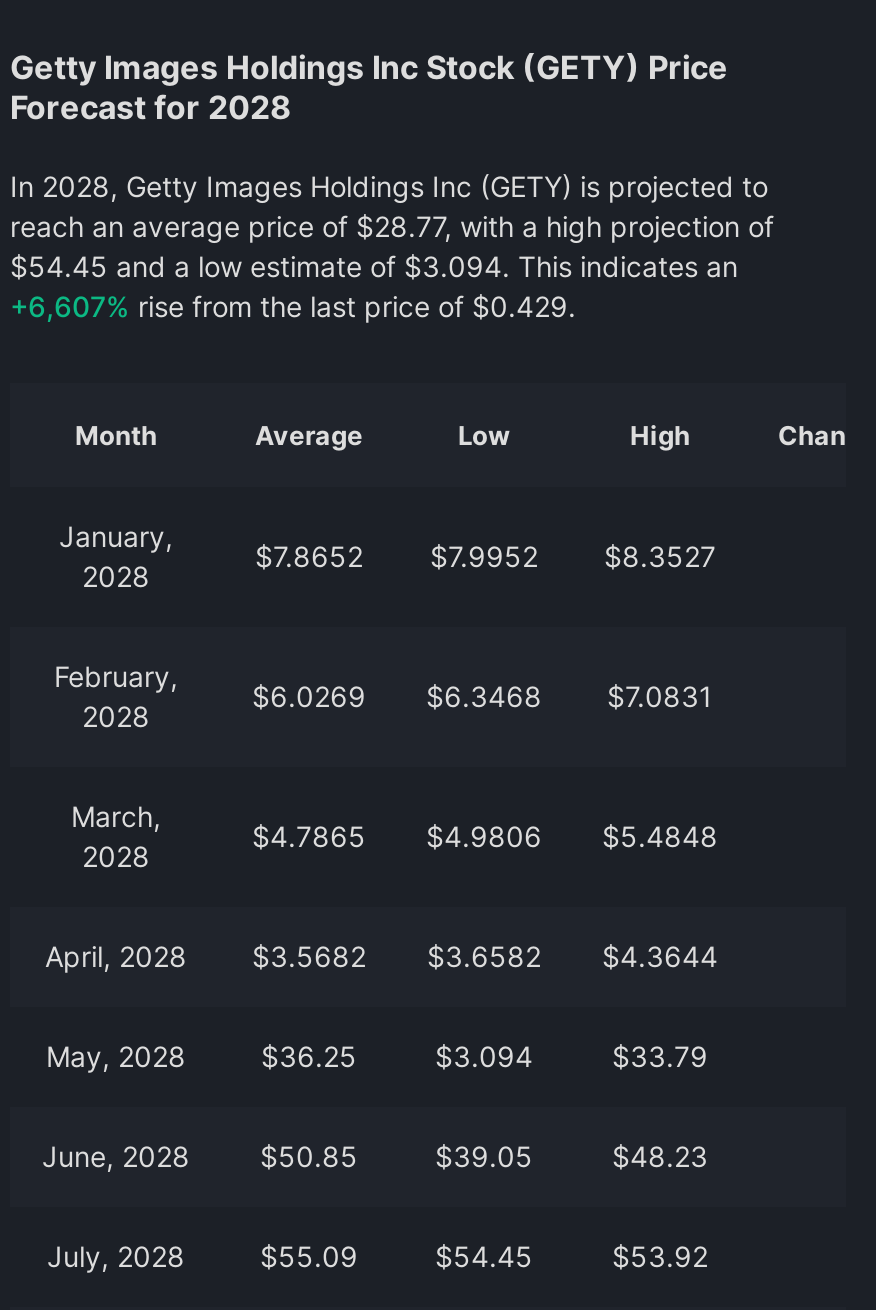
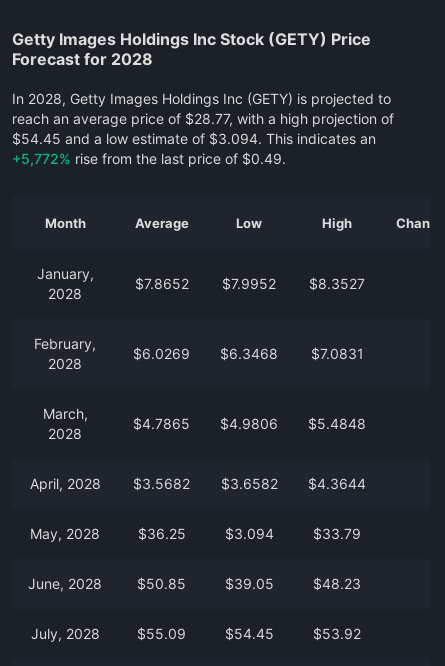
- +6,607% rise from the last price of $0.429.
+ +5,772% rise from the last price of $0.49.
